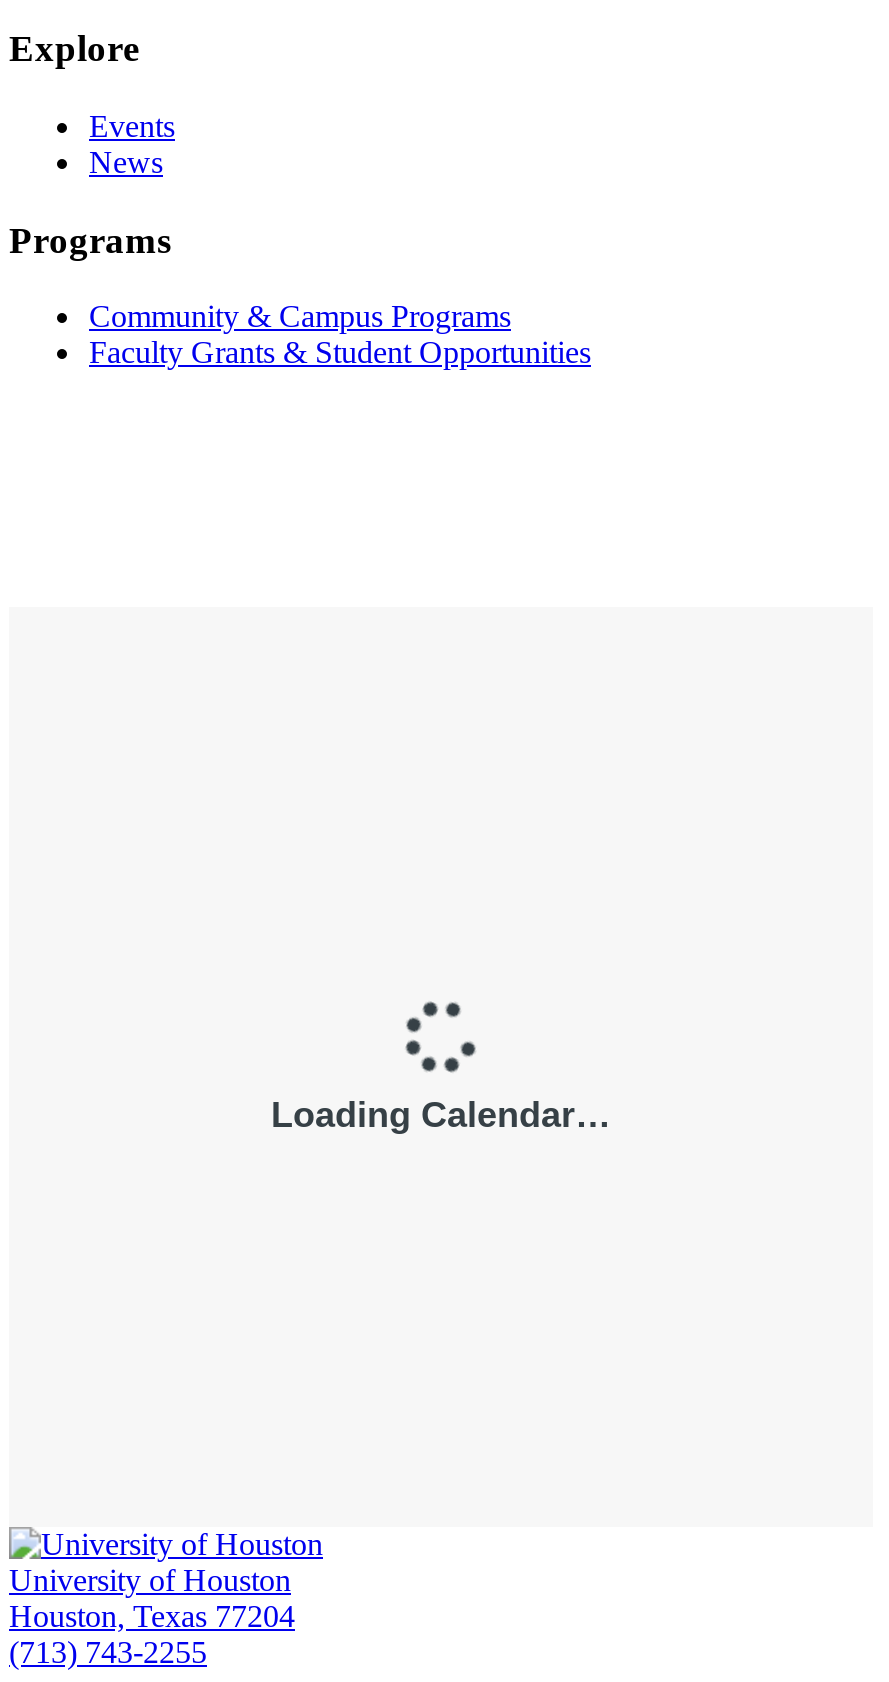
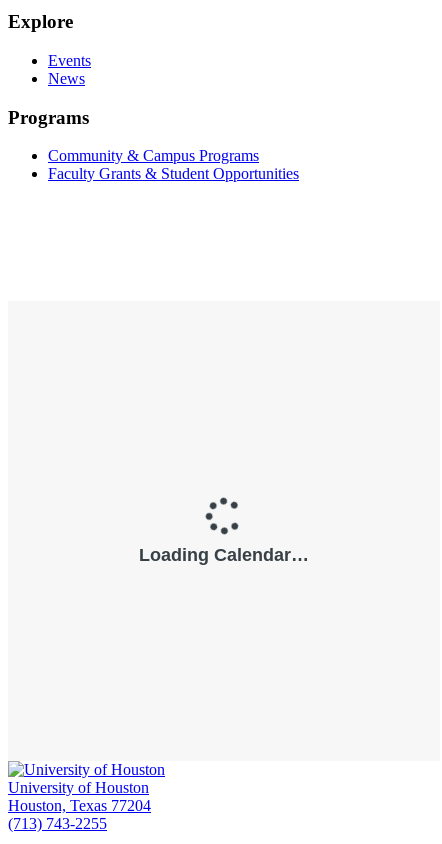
- [image]
+ [image]
